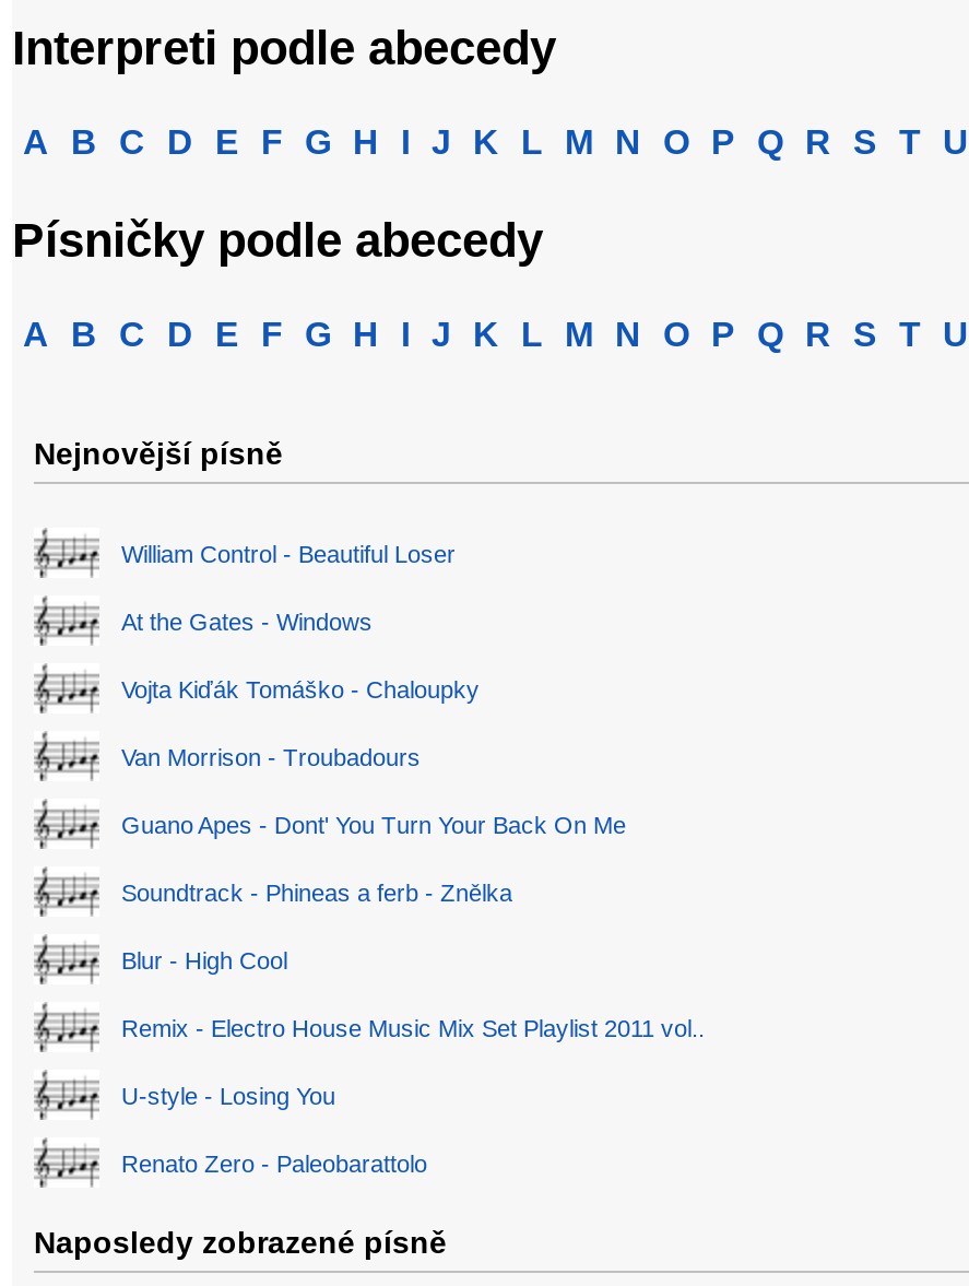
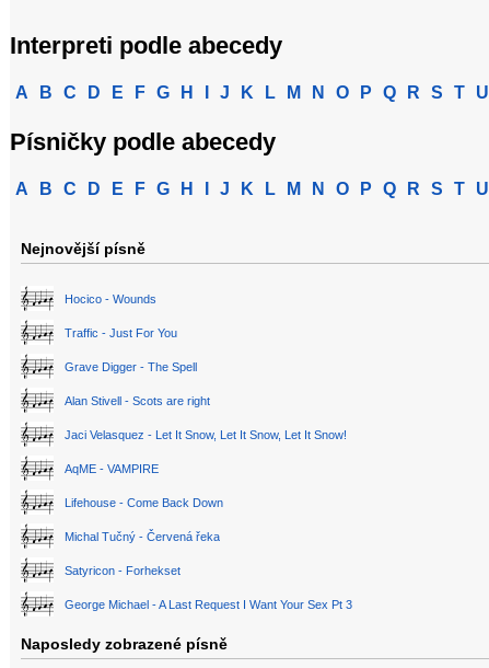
- William Control - Beautiful Loser
+ Hocico - Wounds

- At the Gates - Windows
+ Traffic - Just For You

- Vojta Kiďák Tomáško - Chaloupky
+ Grave Digger - The Spell

- Van Morrison - Troubadours
+ Alan Stivell - Scots are right

- Guano Apes - Dont' You Turn Your Back On Me
+ Jaci Velasquez - Let It Snow, Let It Snow, Let It Snow!

- Soundtrack - Phineas a ferb - Znělka
+ AqME - VAMPIRE

- Blur - High Cool
+ Lifehouse - Come Back Down

- Remix - Electro House Music Mix Set Playlist 2011 vol..
+ Michal Tučný - Červená řeka

- U-style - Losing You
+ Satyricon - Forhekset

- Renato Zero - Paleobarattolo
+ George Michael - A Last Request I Want Your Sex Pt 3
